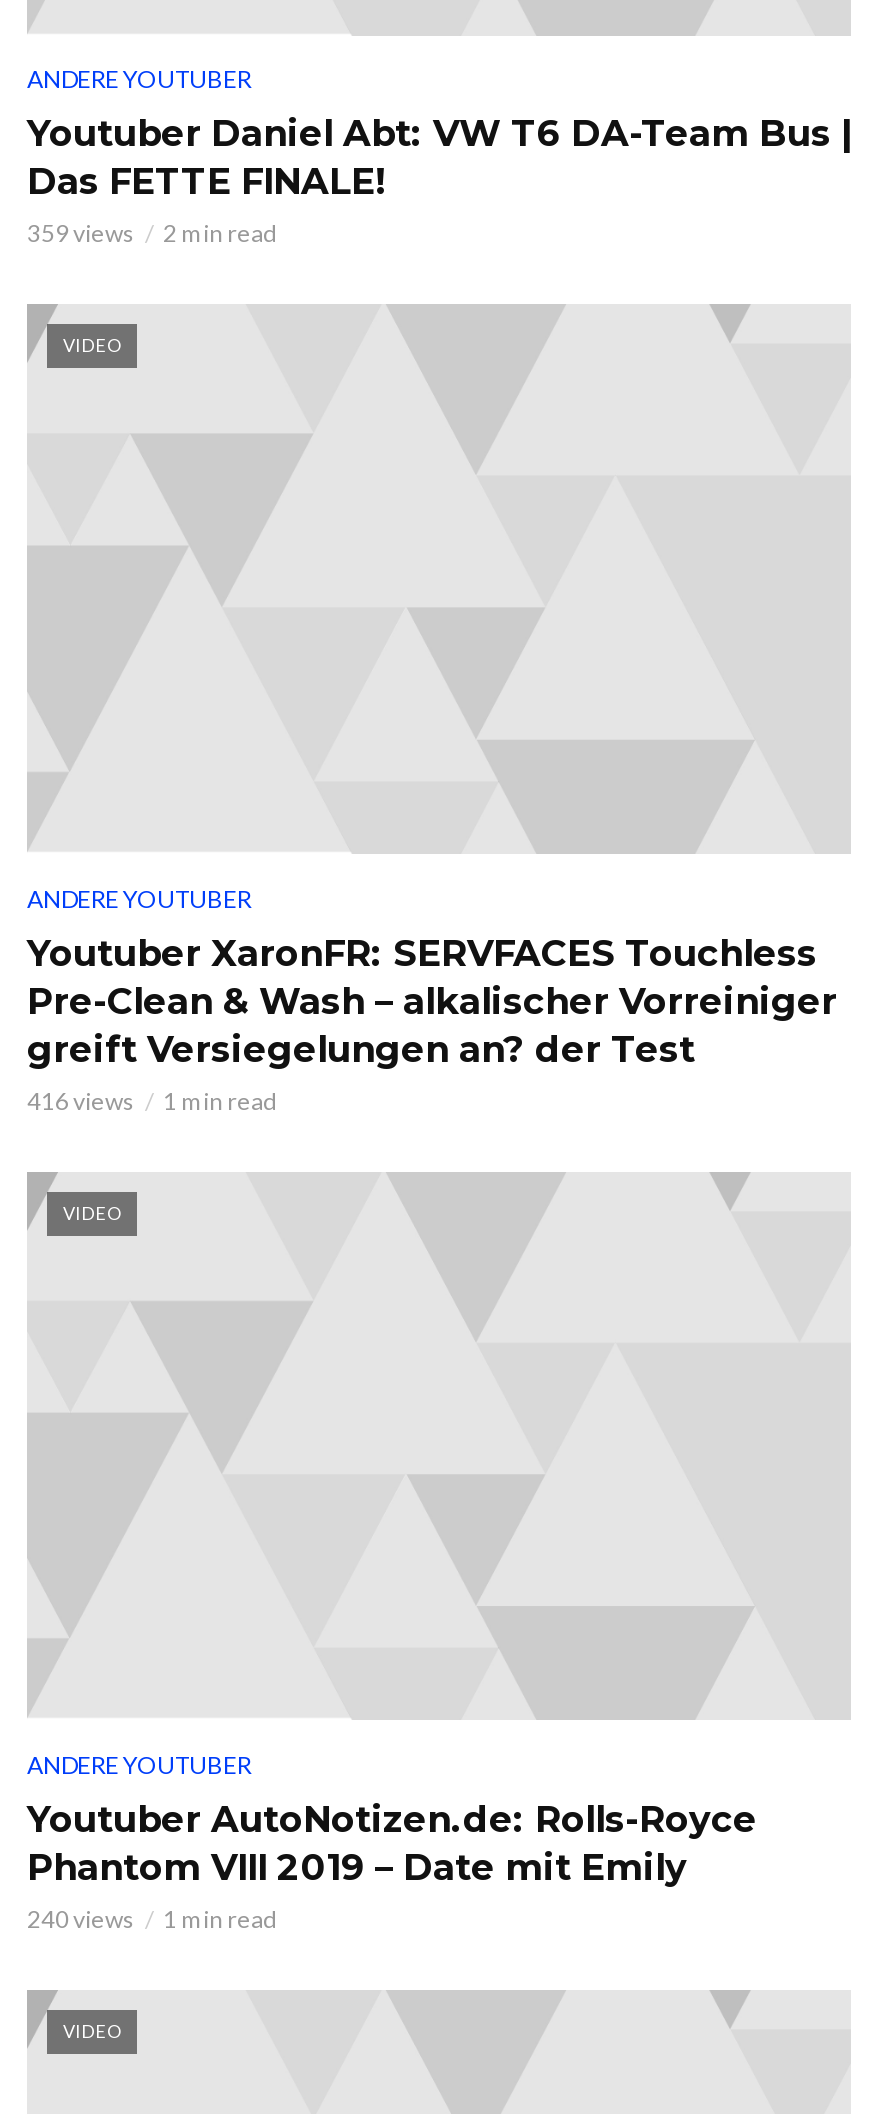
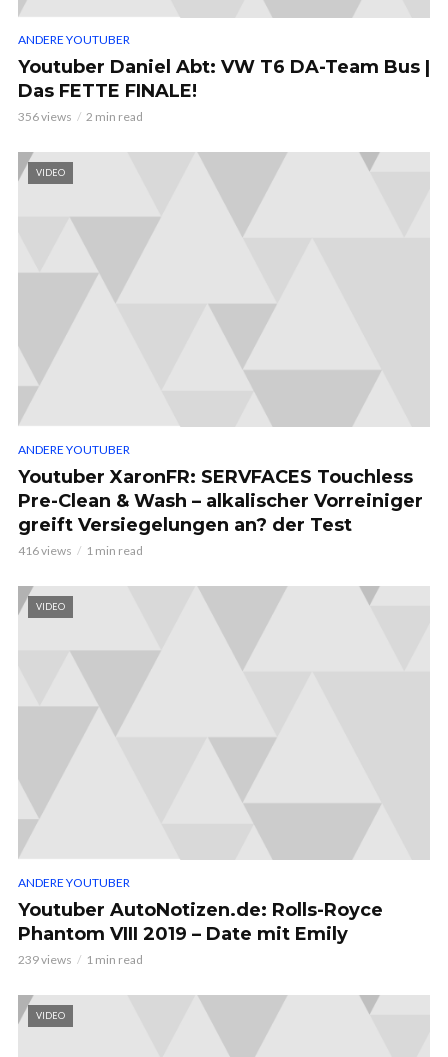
- 359 views 2 min read
+ 356 views 2 min read

- 240 views 1 min read
+ 239 views 1 min read
